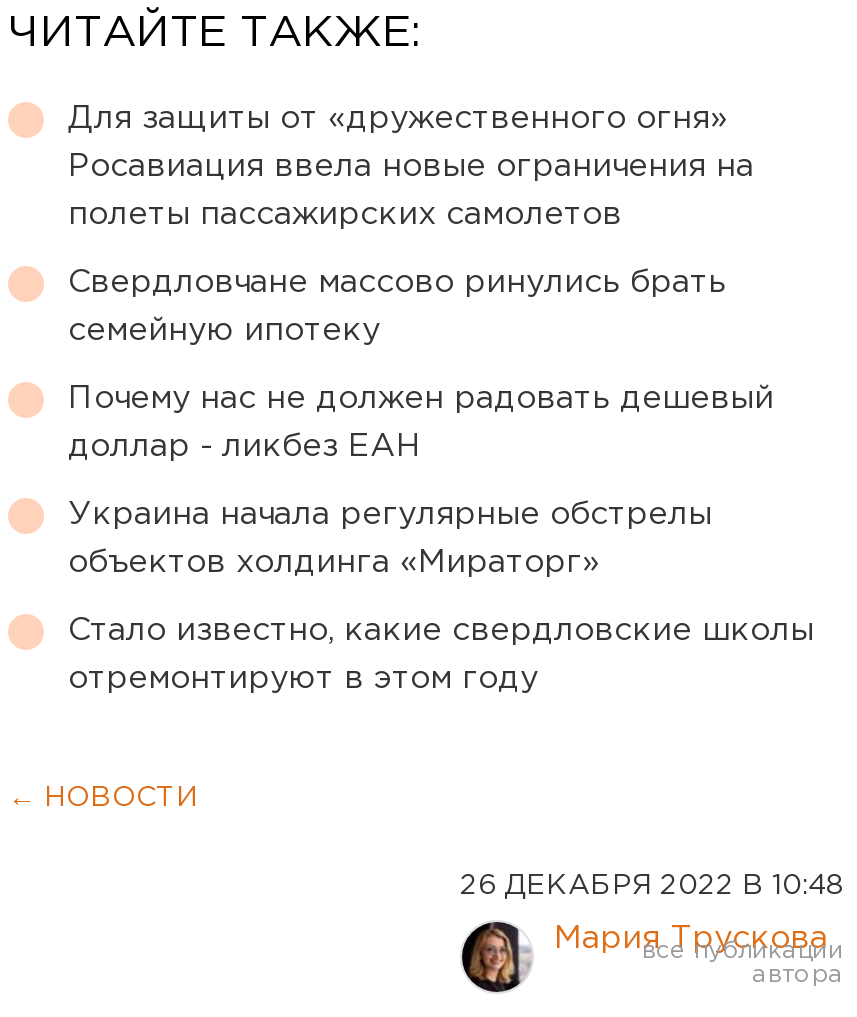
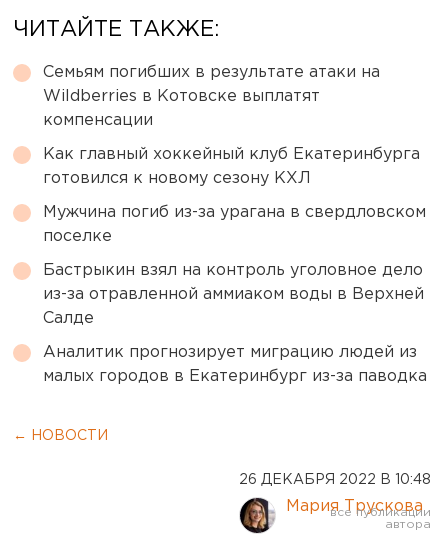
- Для защиты от «дружественного огня»
- Росавиация ввела новые ограничения на
- полеты пассажирских самолетов
- Свердловчане массово ринулись брать
- семейную ипотеку
- Почему нас не должен радовать дешевый
- доллар - ликбез ЕАН
- Украина начала регулярные обстрелы
- объектов холдинга «Мираторг»
- Стало известно, какие свердловские школы
- отремонтируют в этом году
+ Семьям погибших в результате атаки на
+ Wildberries в Котовске выплатят
+ компенсации
+ Как главный хоккейный клуб Екатеринбурга
+ готовился к новому сезону КХЛ
+ Мужчина погиб из-за урагана в свердловском
+ поселке
+ Бастрыкин взял на контроль уголовное дело
+ из-за отравленной аммиаком воды в Верхней
+ Салде
+ Аналитик прогнозирует миграцию людей из
+ малых городов в Екатеринбург из-за паводка
